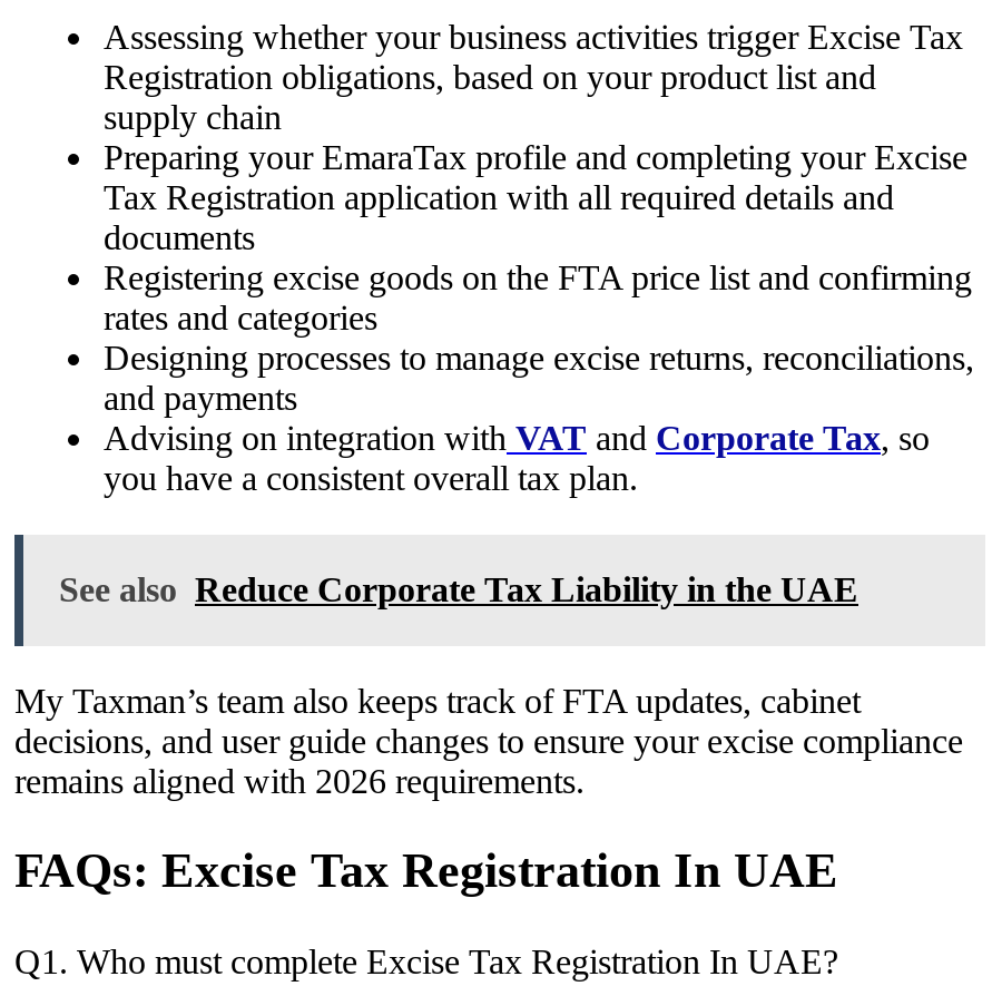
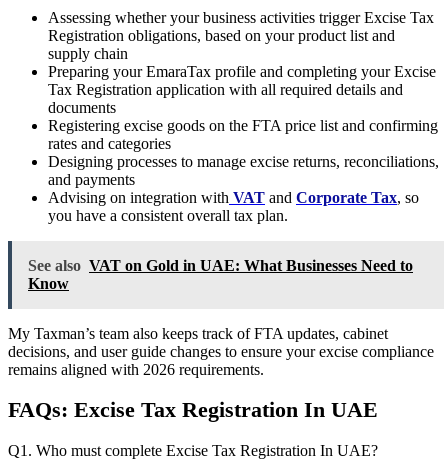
- See also Reduce Corporate Tax Liability in the UAE
+ See also VAT on Gold in UAE: What Businesses Need to
+ Know
